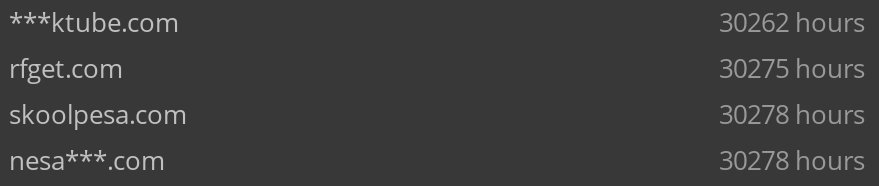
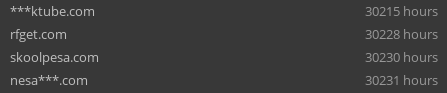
- 30262 hours
+ 30215 hours

- 30275 hours
+ 30228 hours

- 30278 hours
+ 30230 hours

- 30278 hours
+ 30231 hours
